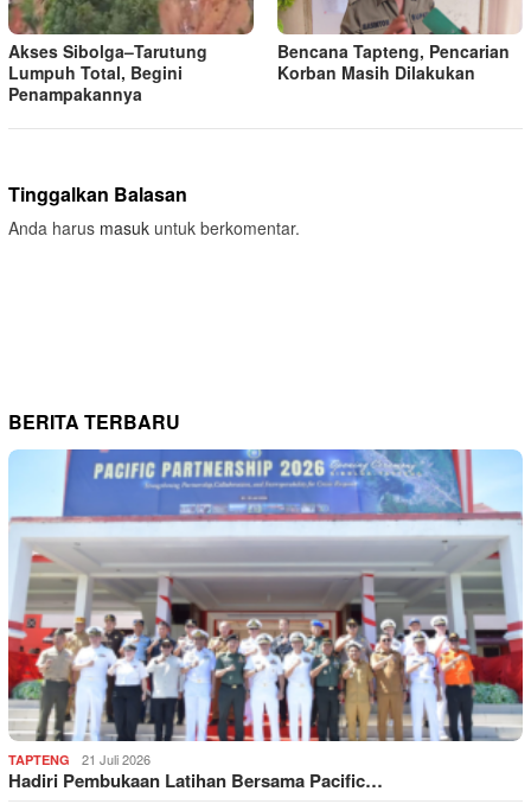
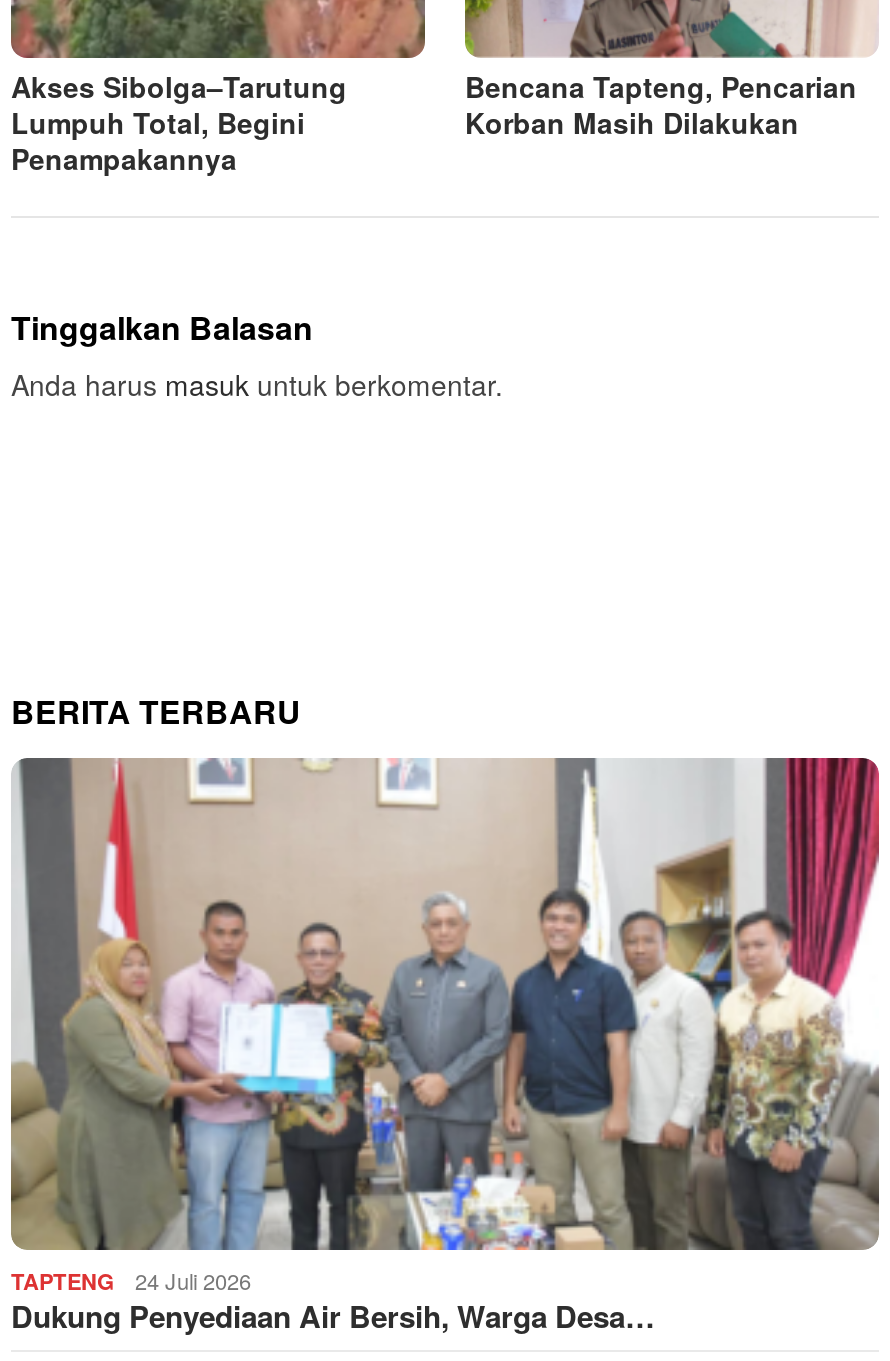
- [image]
- 21 Juli 2026
- Hadiri Pembukaan Latihan Bersama Pacific…
+ [image]
+ 24 Juli 2026
+ Dukung Penyediaan Air Bersih, Warga Desa…
